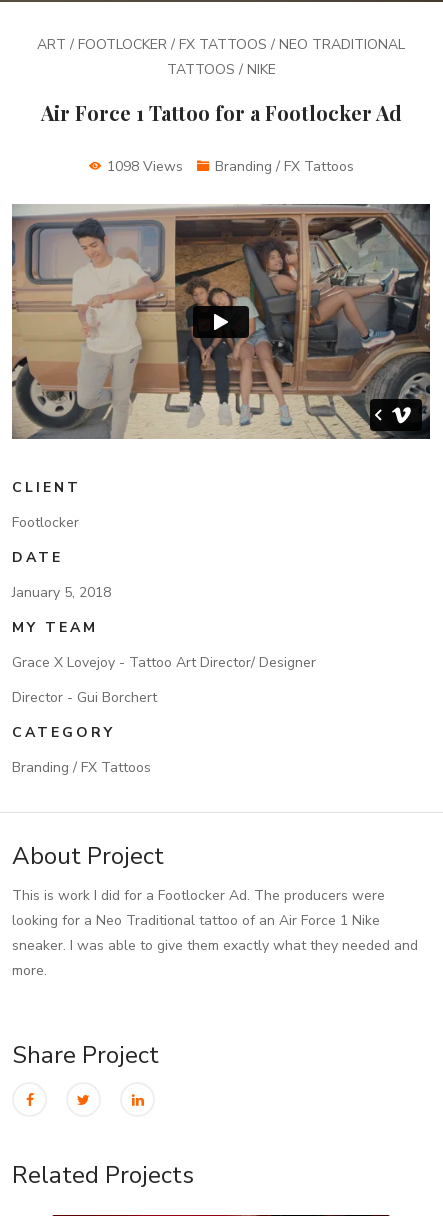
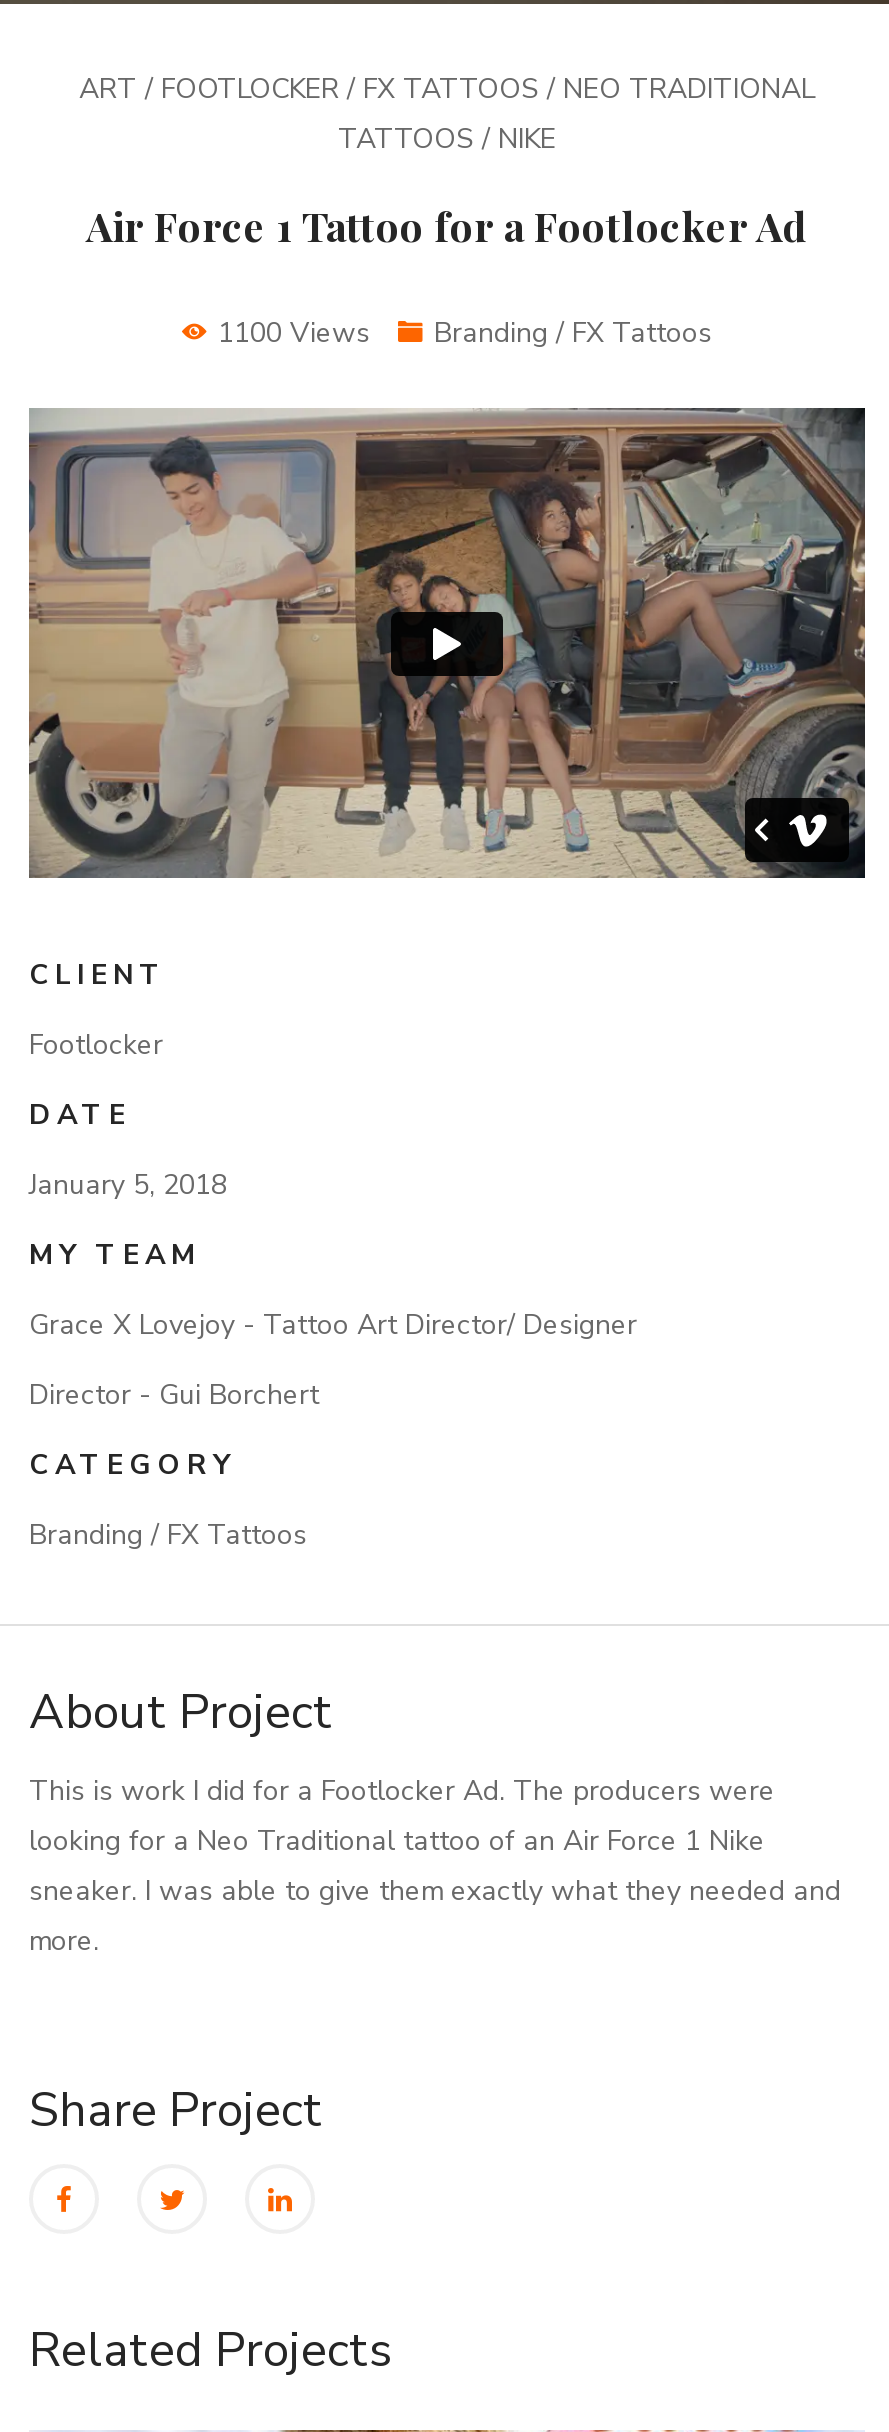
- 1098 Views Branding / FX Tattoos
+ 1100 Views Branding / FX Tattoos
